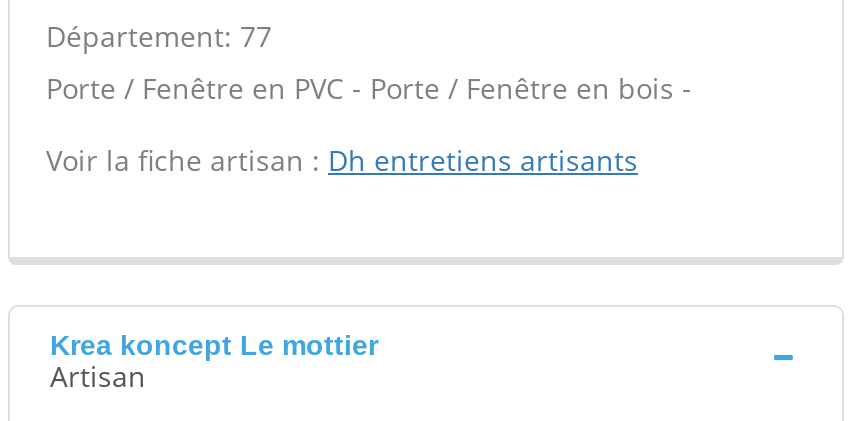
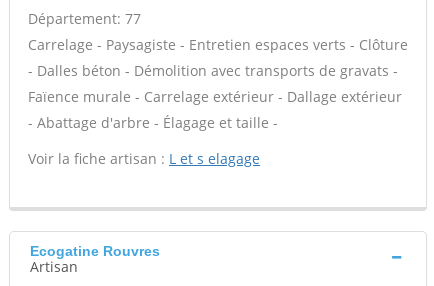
- Porte / Fenêtre en PVC - Porte / Fenêtre en bois -
+ Carrelage - Paysagiste - Entretien espaces verts - Clôture
+ - Dalles béton - Démolition avec transports de gravats -
+ Faïence murale - Carrelage extérieur - Dallage extérieur
+ - Abattage d'arbre - Élagage et taille -

- Voir la fiche artisan : Dh entretiens artisants
+ Voir la fiche artisan : L et s elagage

- Krea koncept Le mottier
+ Ecogatine Rouvres
